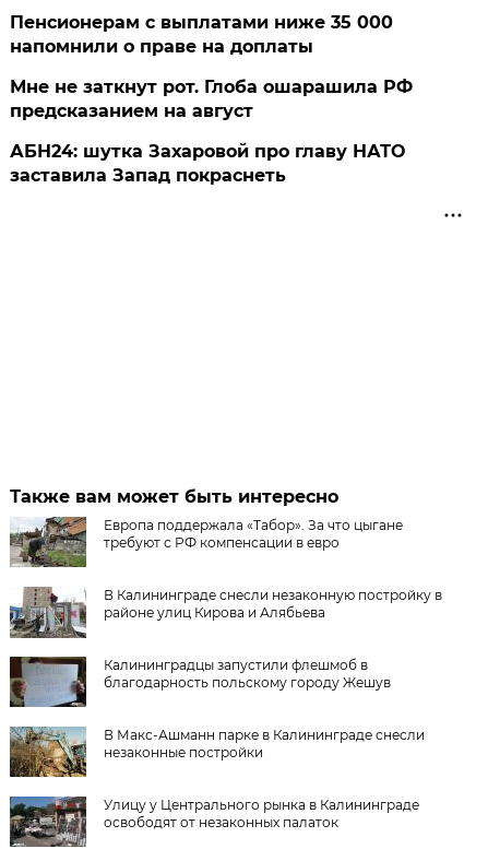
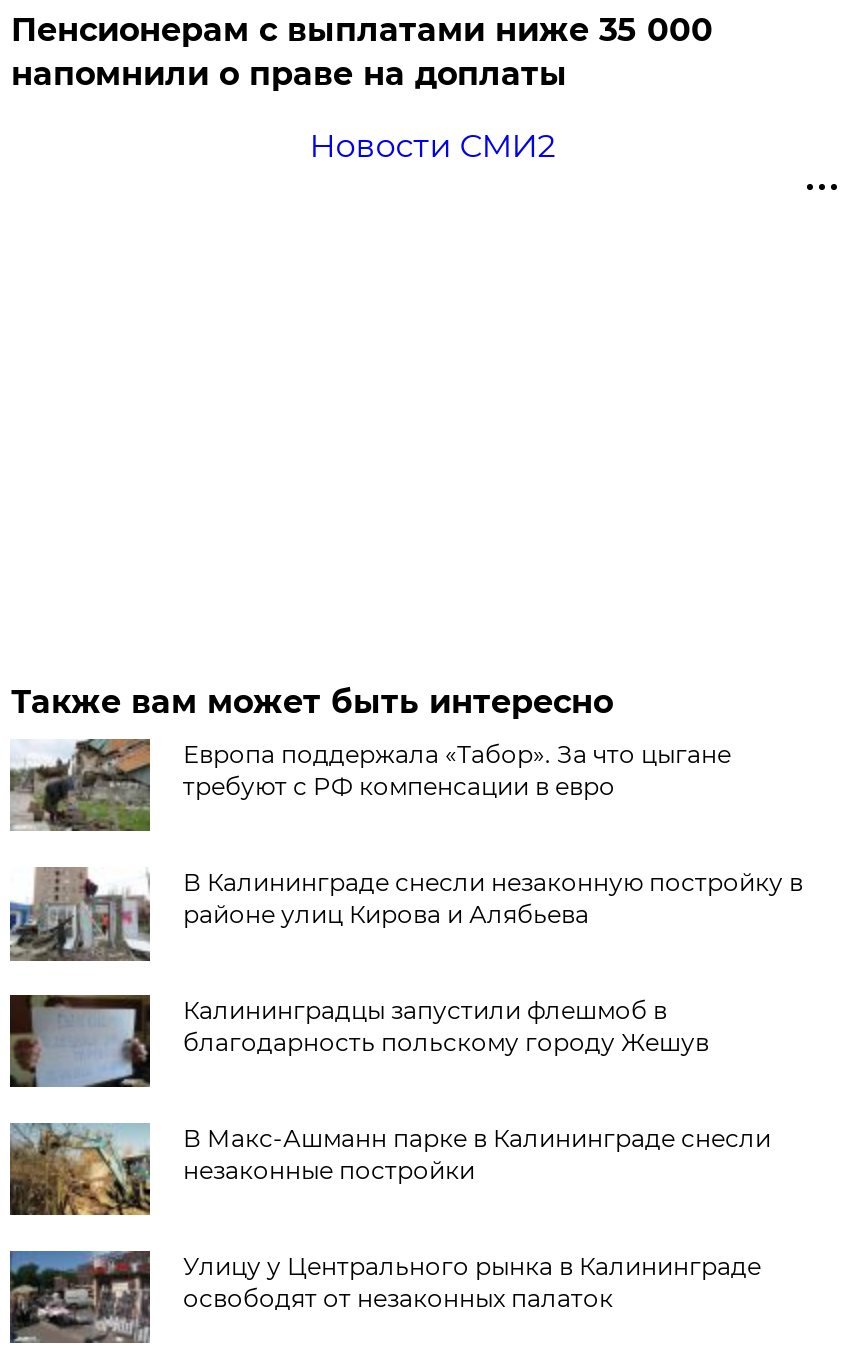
- Мне не заткнут рот. Глоба ошарашила РФ
- предсказанием на август
- АБН24: шутка Захаровой про главу НАТО
- заставила Запад покраснеть
+ Новости СМИ2
